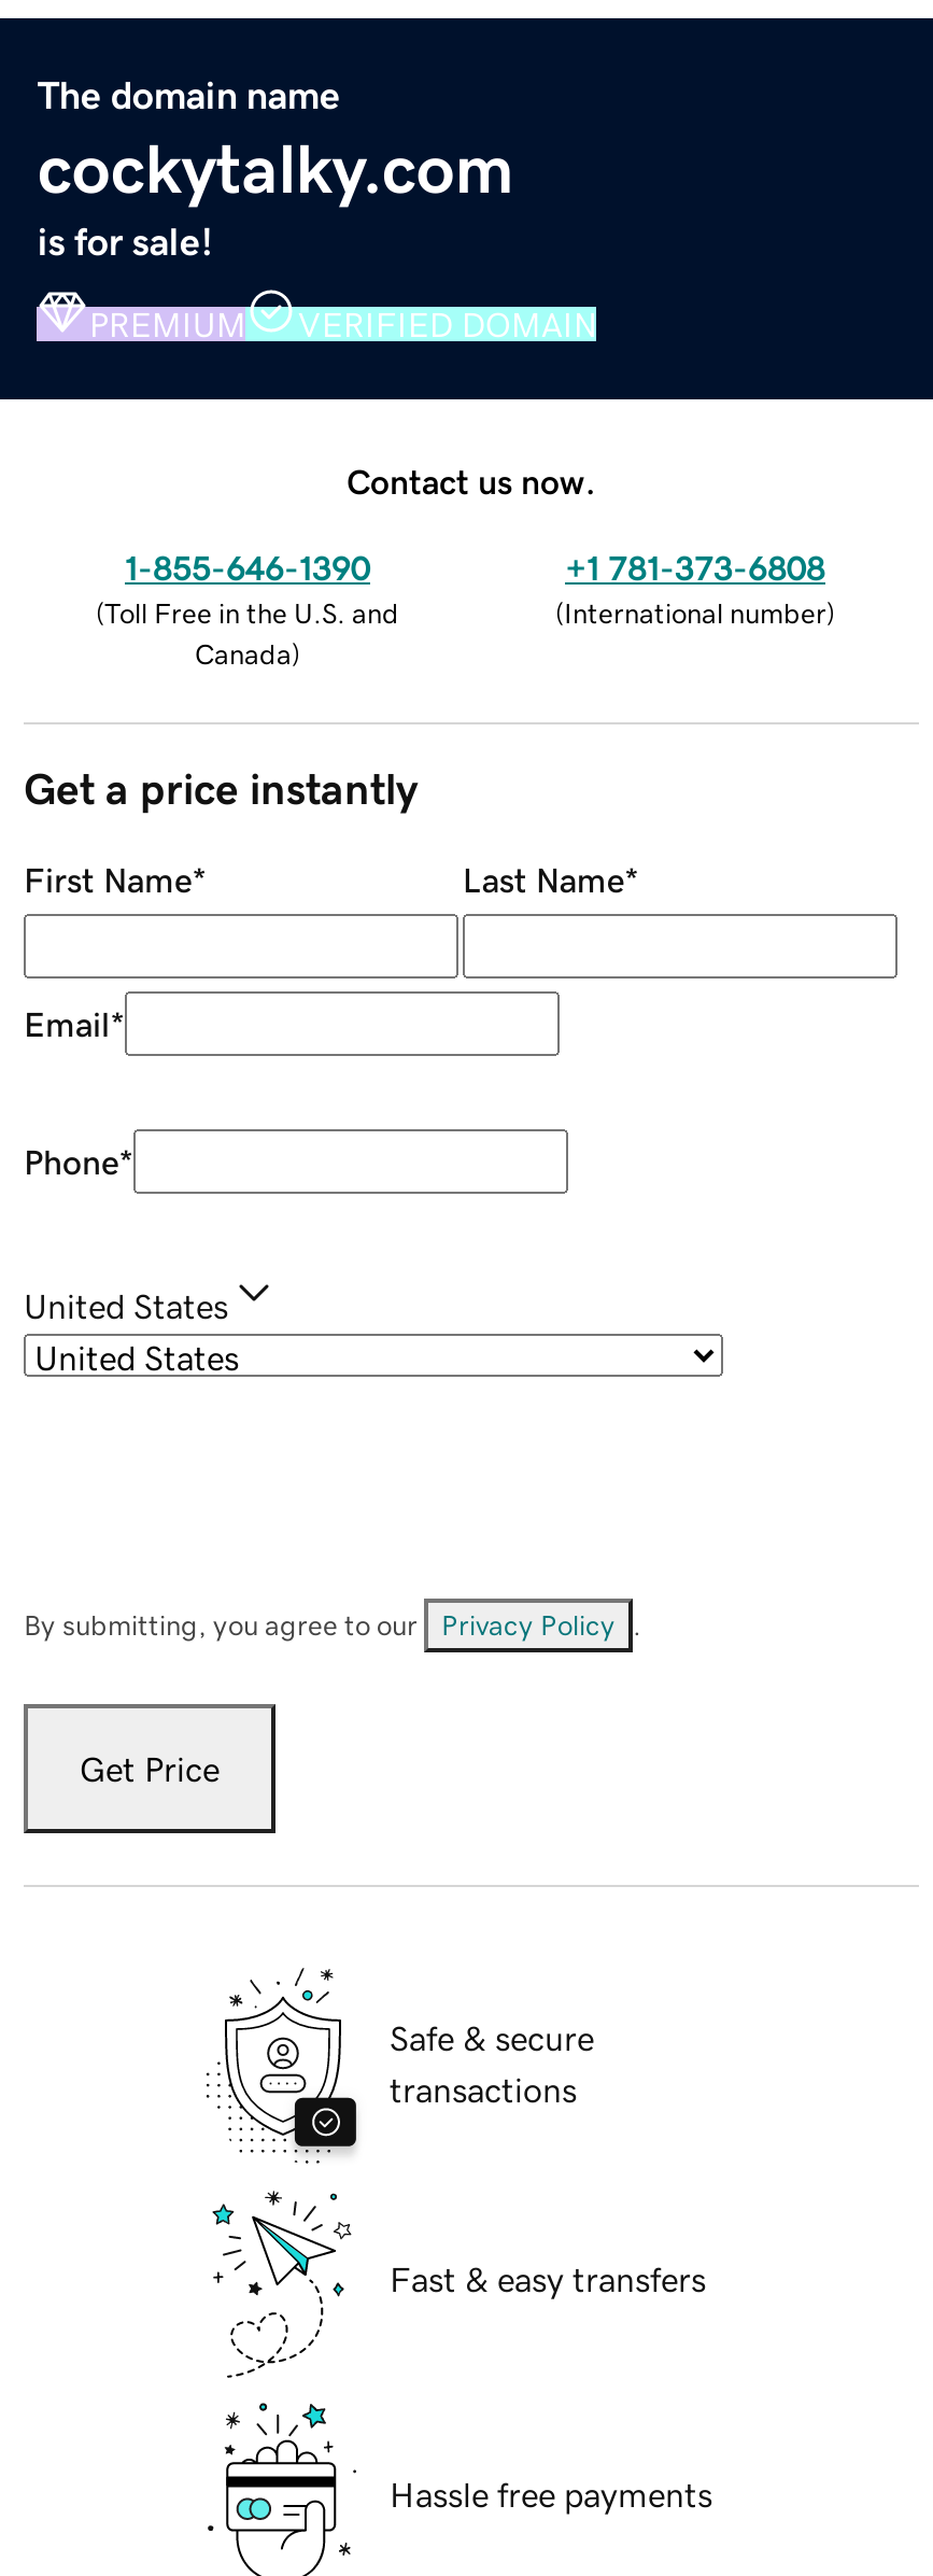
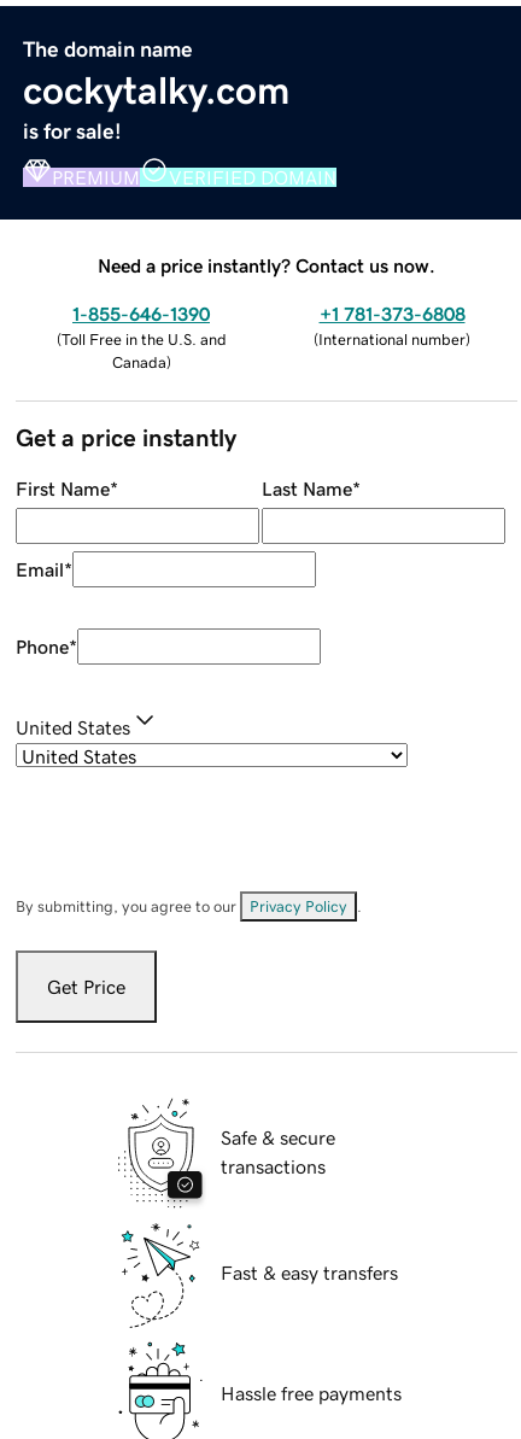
- Contact us now.
+ Need a price instantly? Contact us now.
